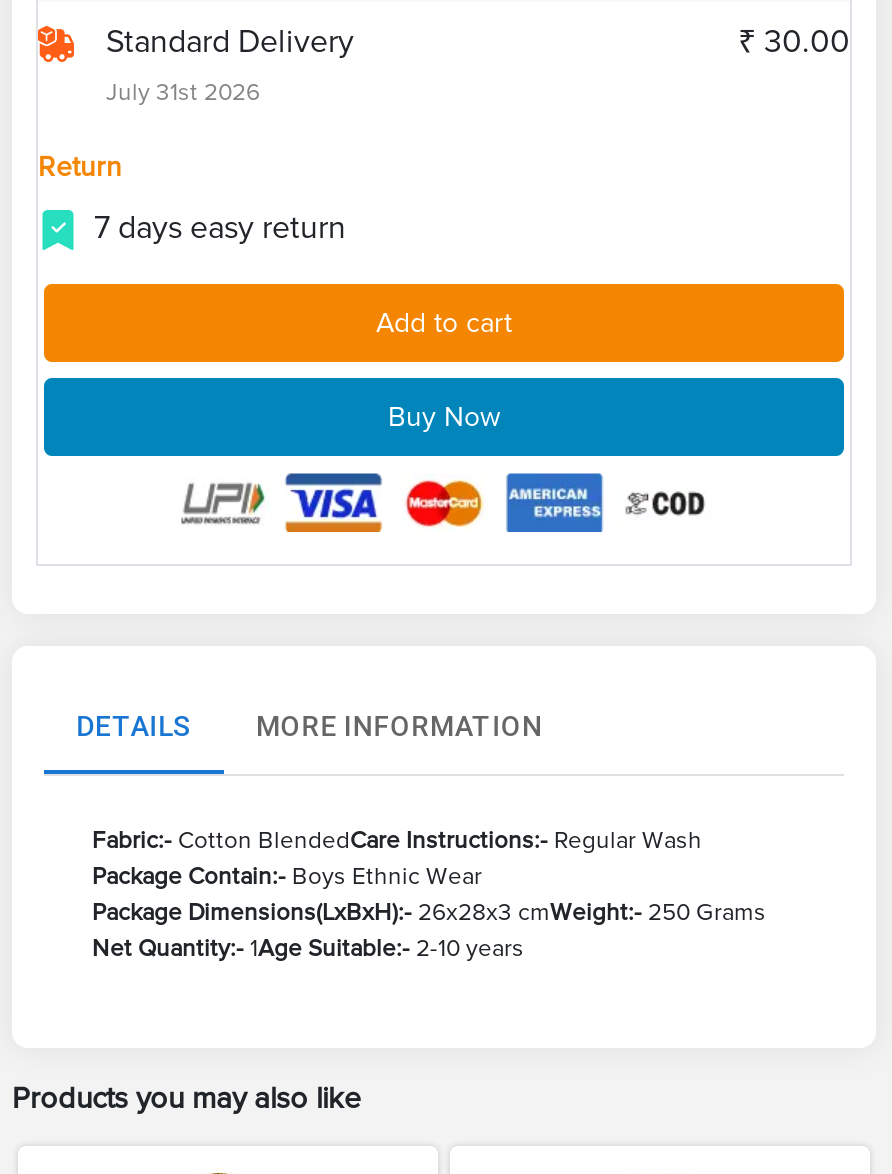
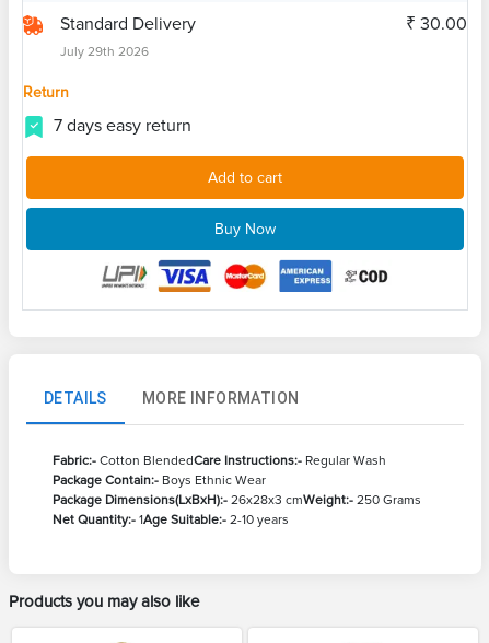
- July 31st 2026
+ July 29th 2026
